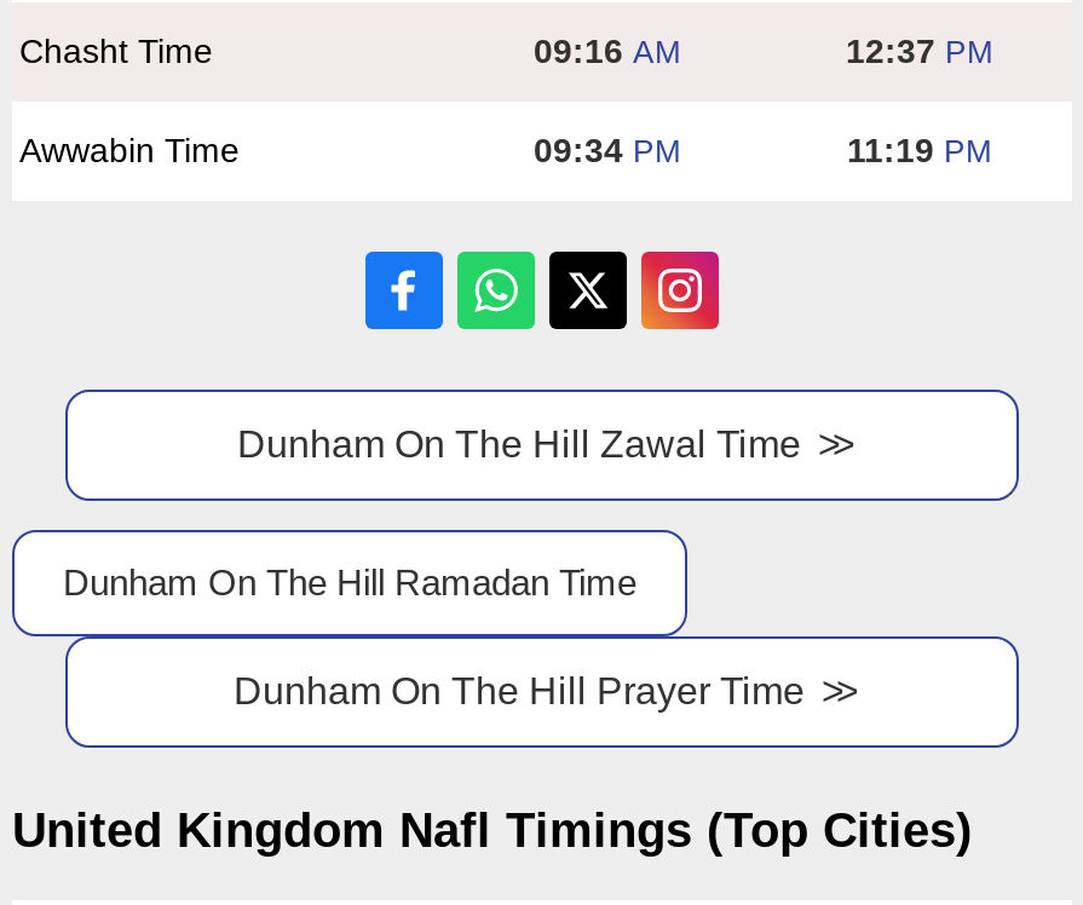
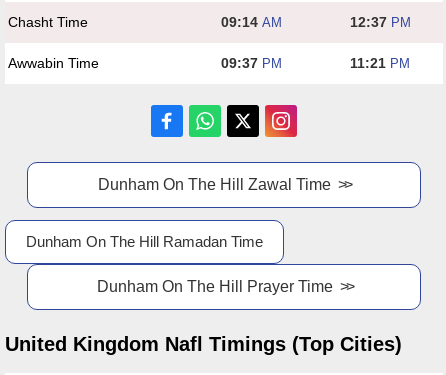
- 09:16 AM
+ 09:14 AM

- 09:34 PM
+ 09:37 PM

- 11:19 PM
+ 11:21 PM
